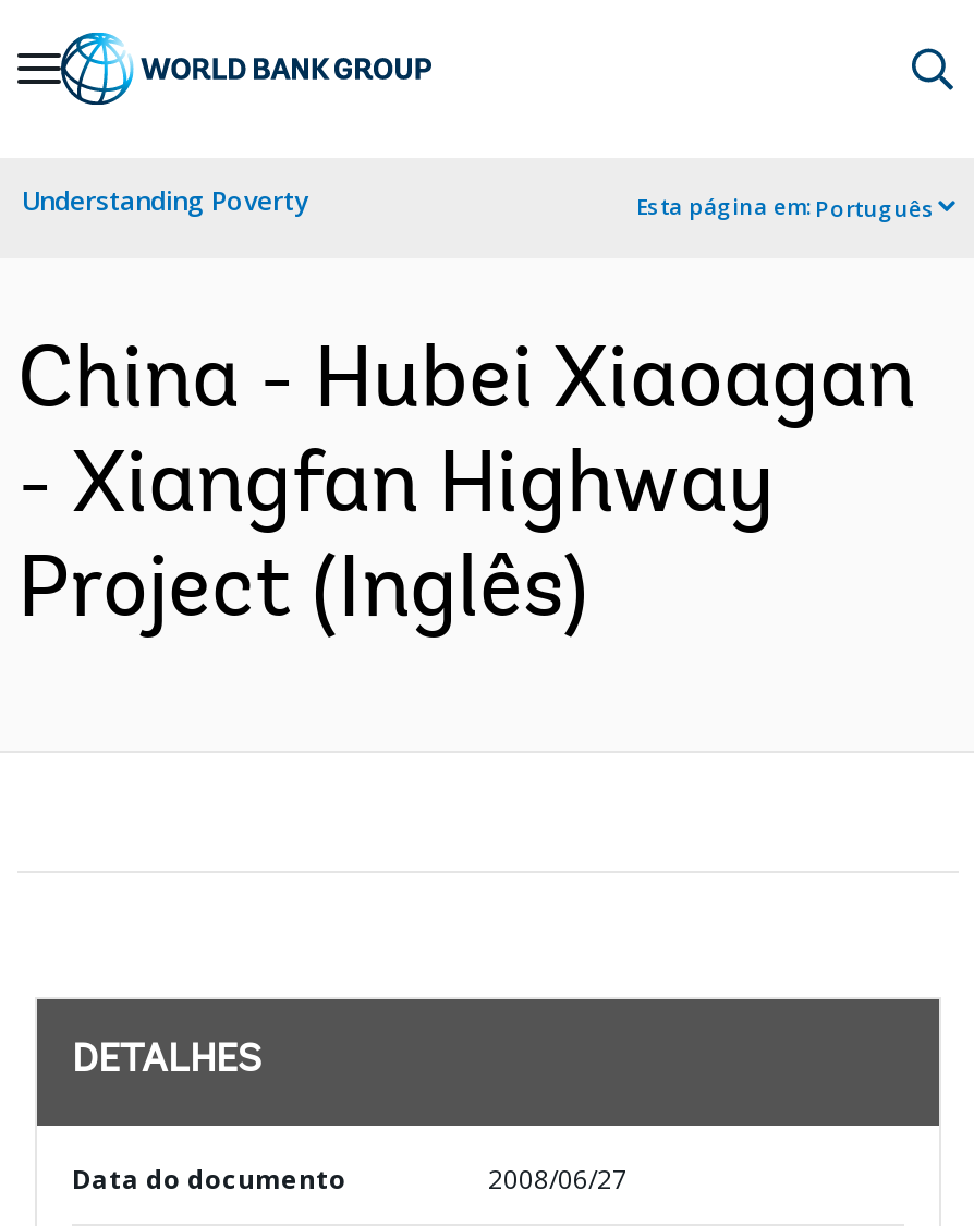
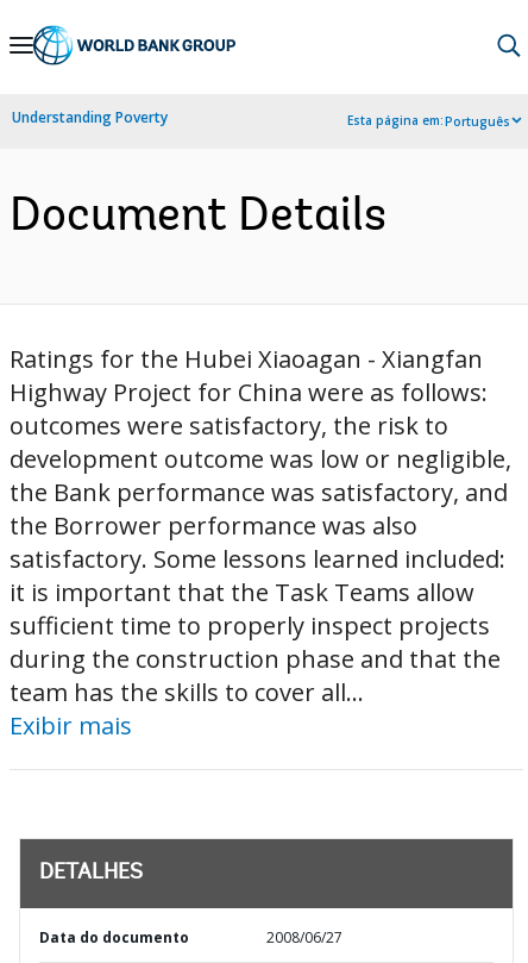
- China - Hubei Xiaoagan
- - Xiangfan Highway
- Project (Inglês)
+ Document Details
+ Ratings for the Hubei Xiaoagan - Xiangfan
+ Highway Project for China were as follows:
+ outcomes were satisfactory, the risk to
+ development outcome was low or negligible,
+ the Bank performance was satisfactory, and
+ the Borrower performance was also
+ satisfactory. Some lessons learned included:
+ it is important that the Task Teams allow
+ sufficient time to properly inspect projects
+ during the construction phase and that the
+ team has the skills to cover all...
+ Exibir mais
